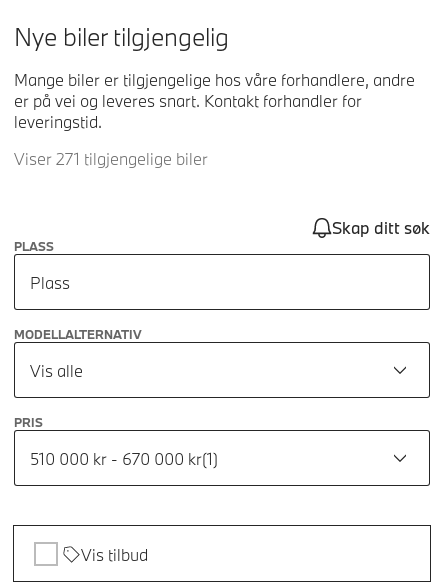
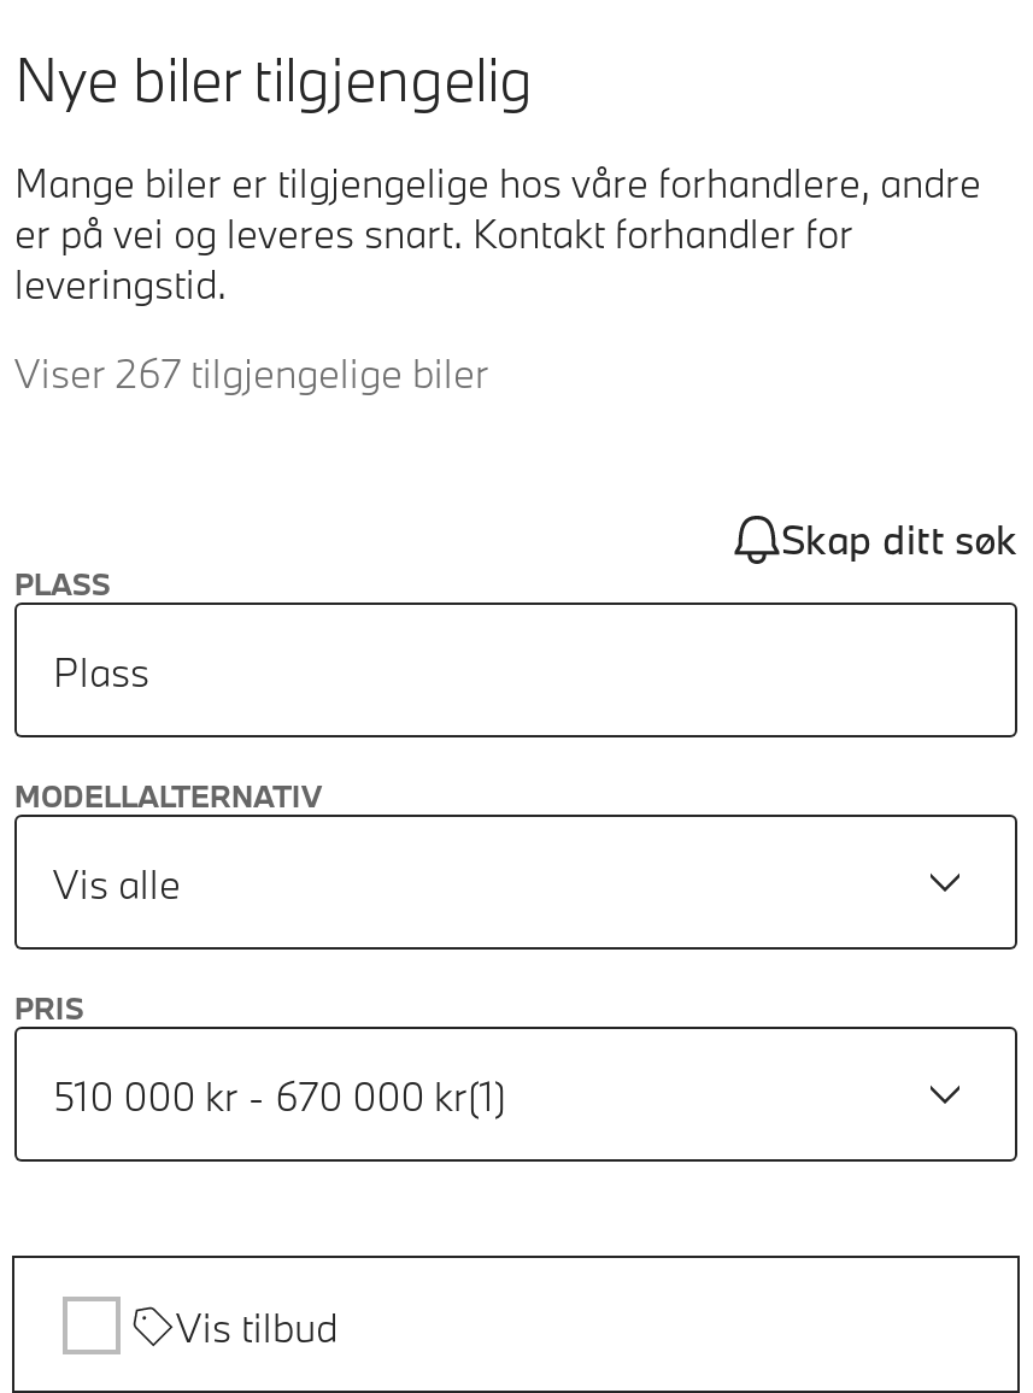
- Viser 271 tilgjengelige biler
+ Viser 267 tilgjengelige biler
